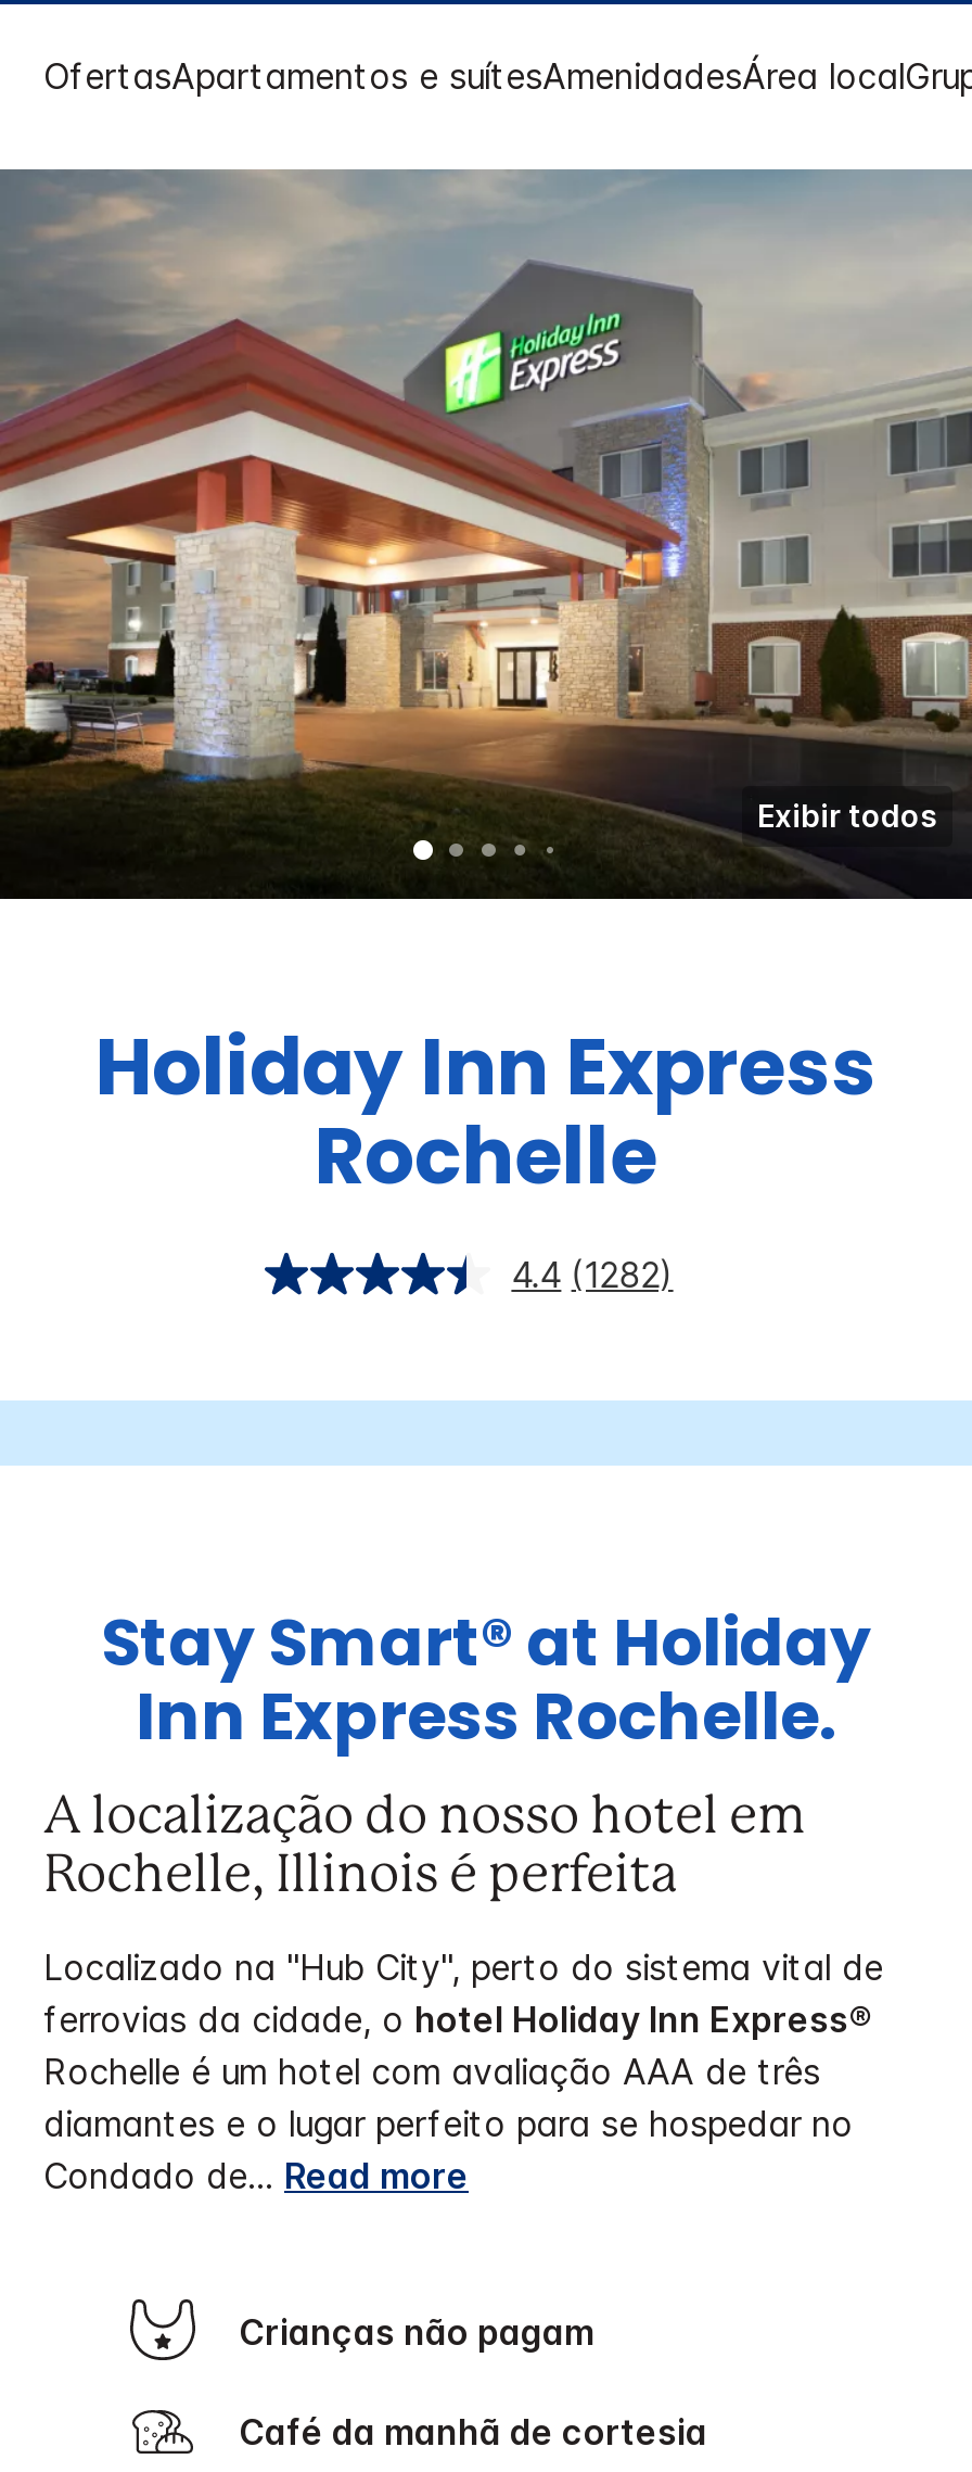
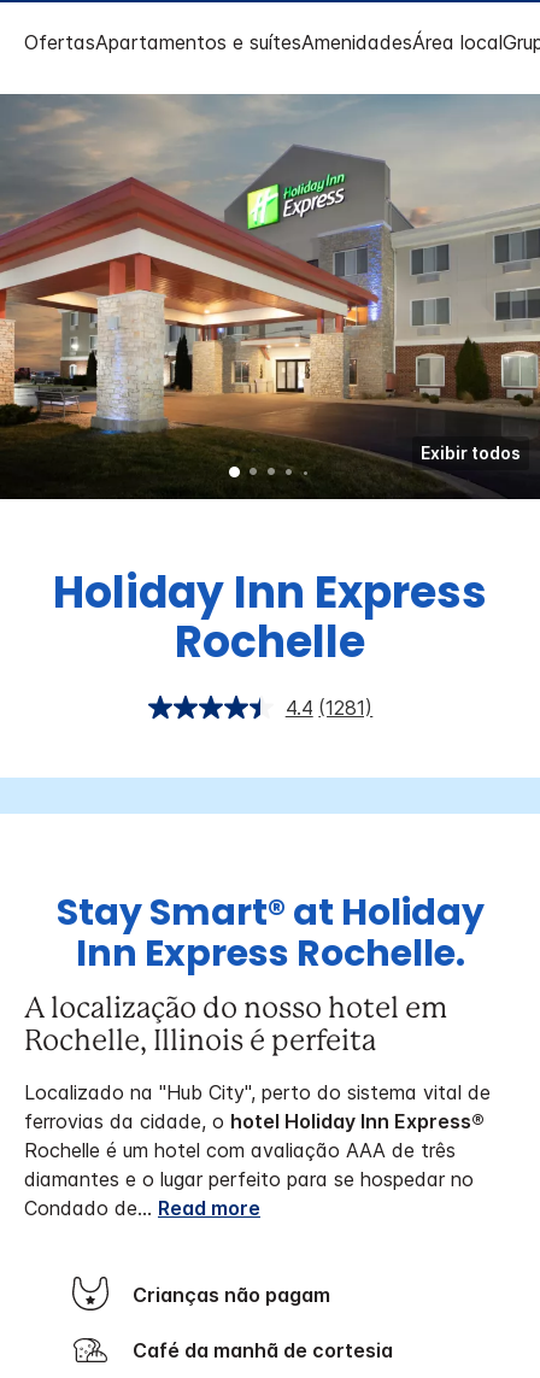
- 4.4 (1282)
+ 4.4 (1281)
